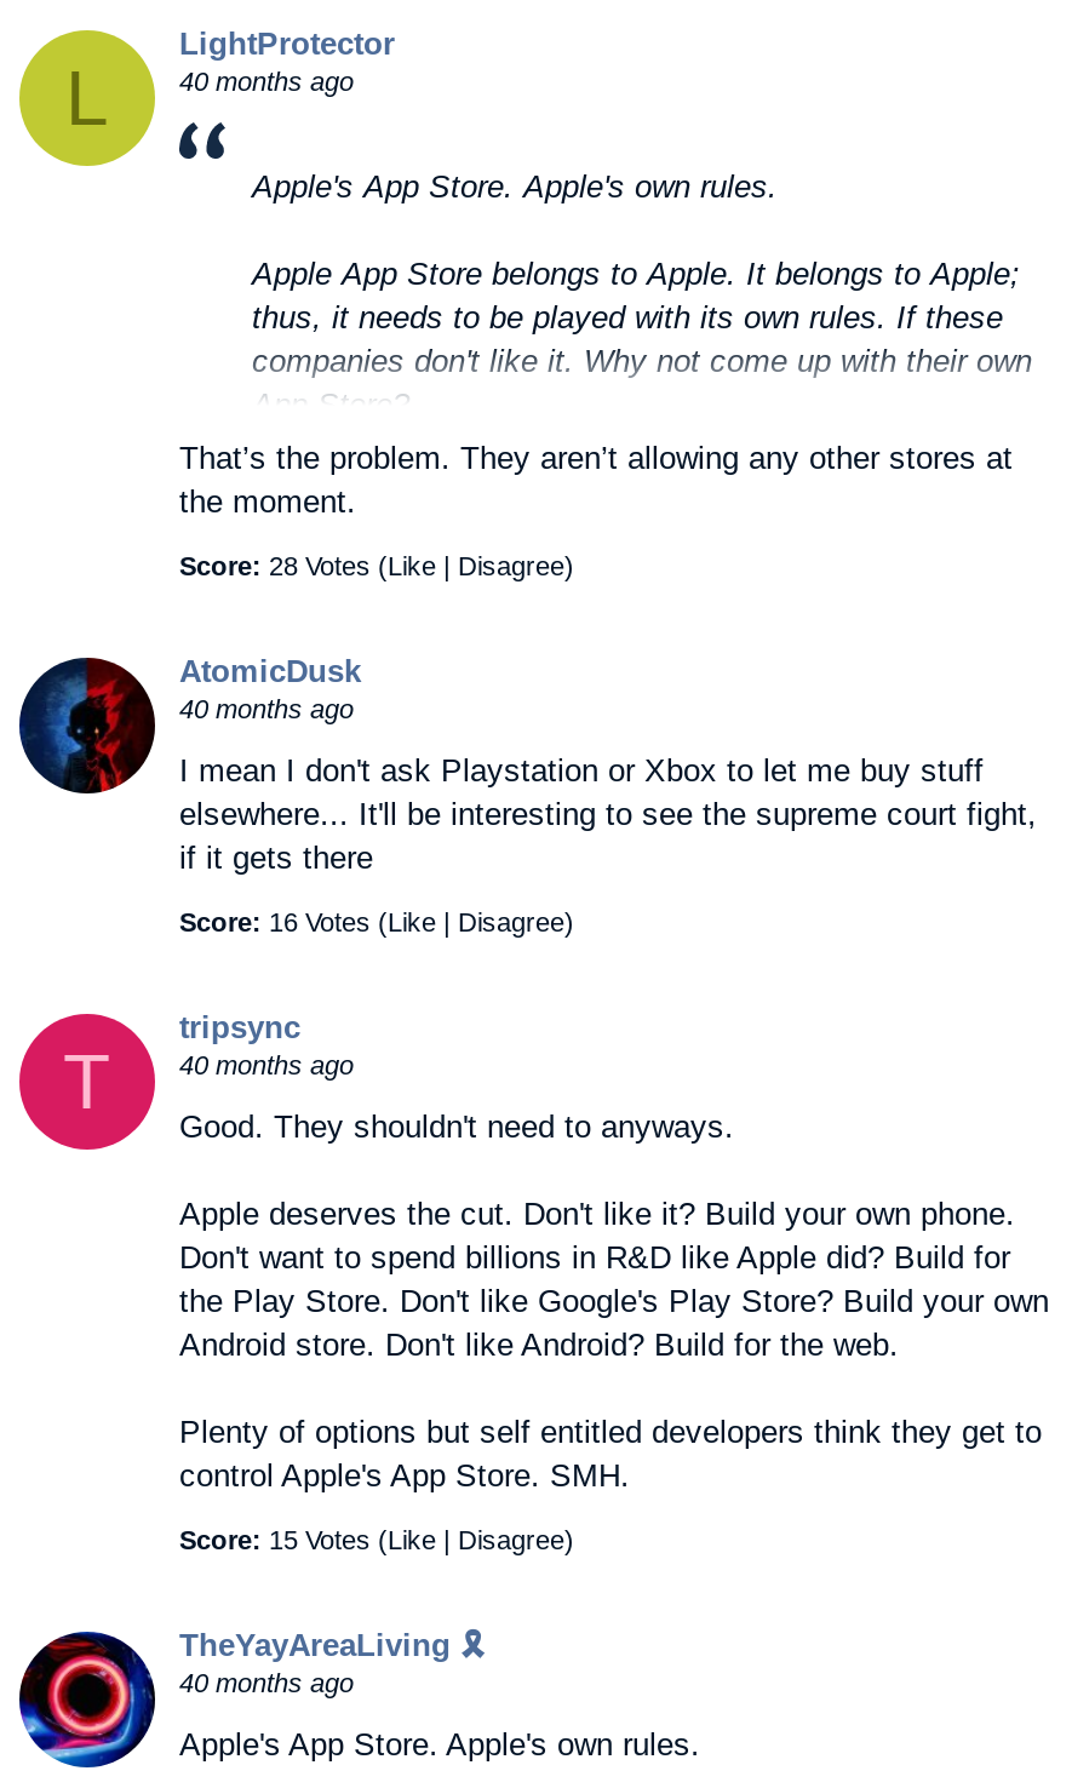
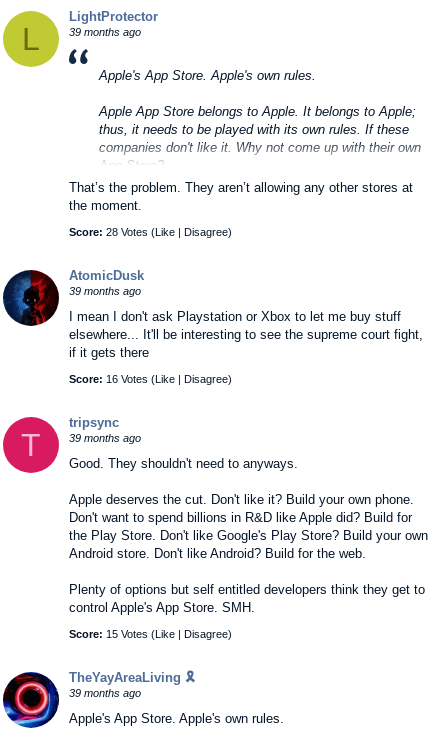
- 40 months ago
+ 39 months ago

- 40 months ago
+ 39 months ago

- 40 months ago
+ 39 months ago

- 40 months ago
+ 39 months ago
